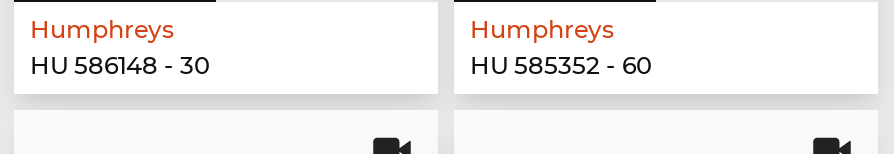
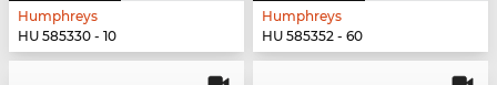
- HU 586148 - 30
+ HU 585330 - 10
